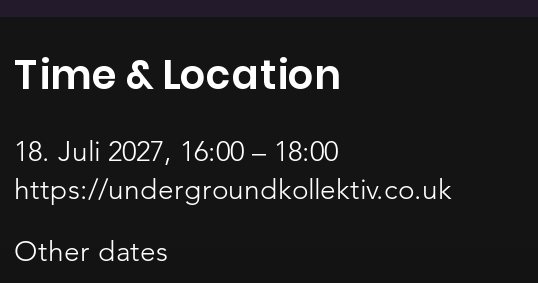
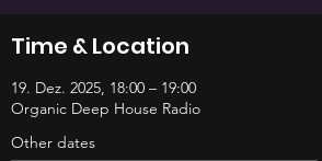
- 18. Juli 2027, 16:00 – 18:00
- https://undergroundkollektiv.co.uk
+ 19. Dez. 2025, 18:00 – 19:00
+ Organic Deep House Radio
